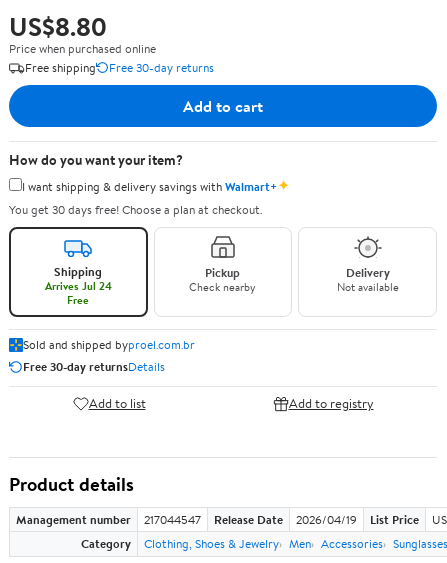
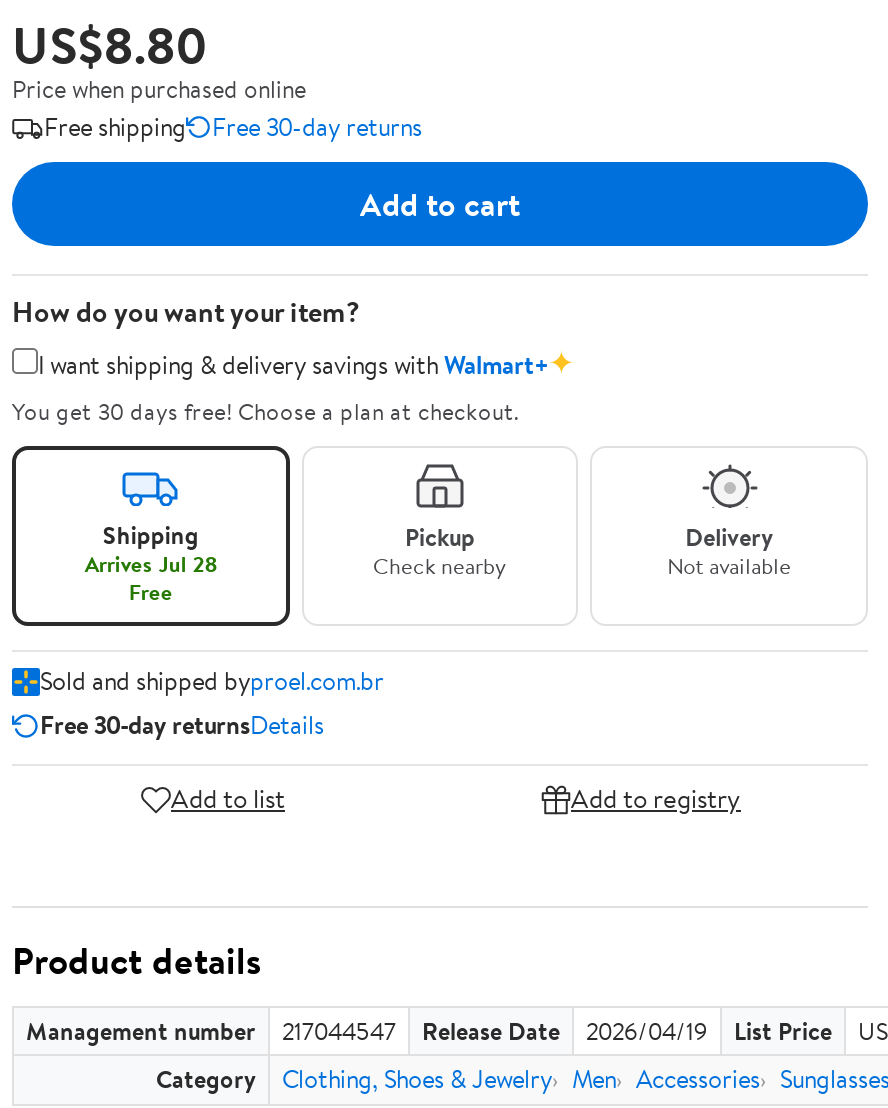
- Arrives Jul 24
+ Arrives Jul 28
